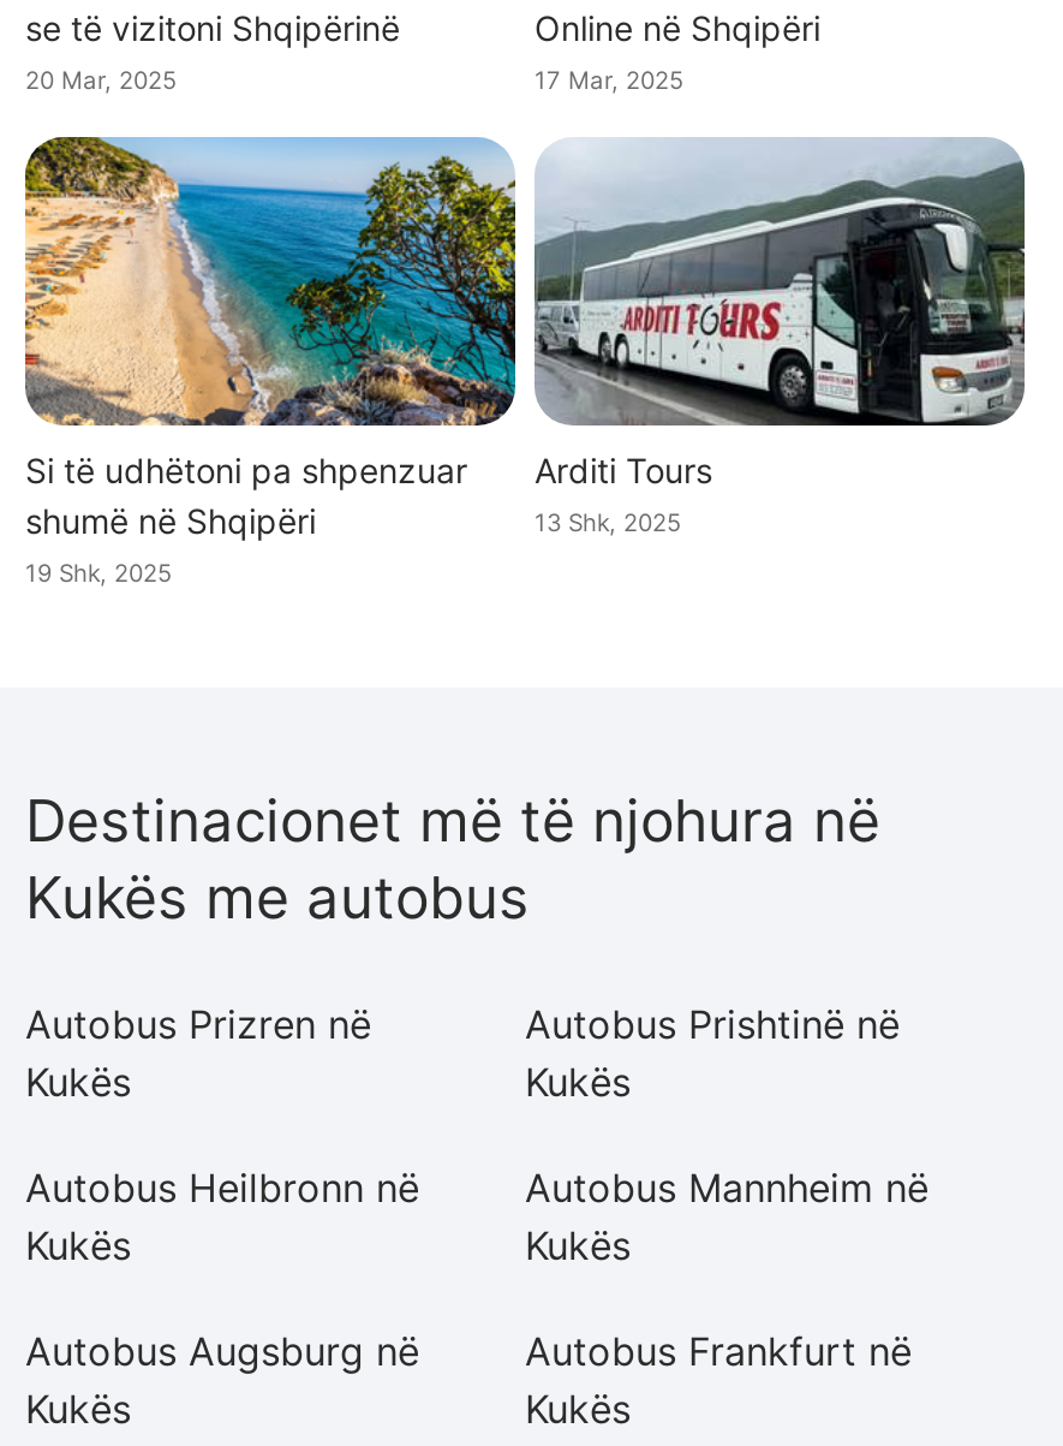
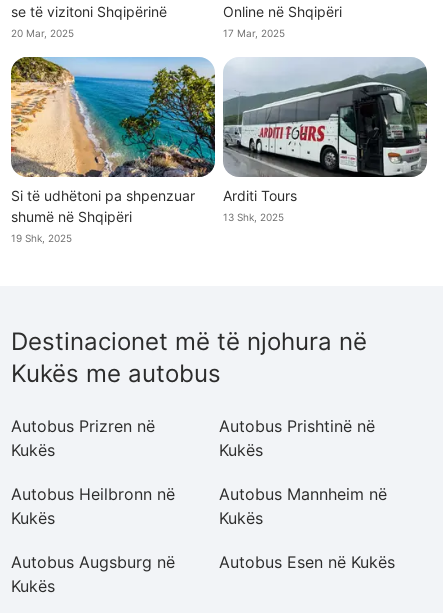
- Autobus Frankfurt në
- Kukës
+ Autobus Esen në Kukës
